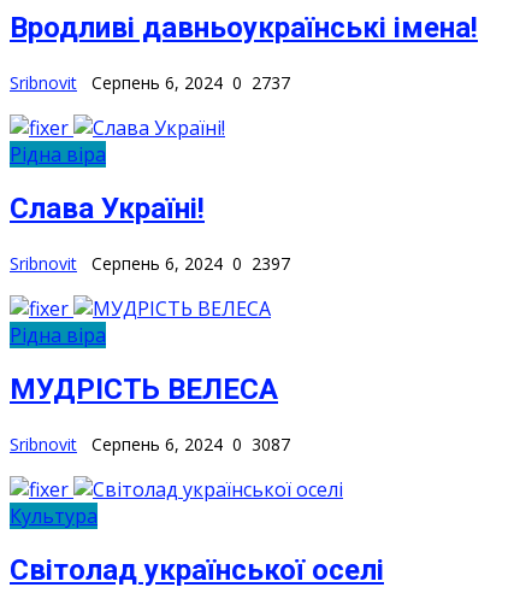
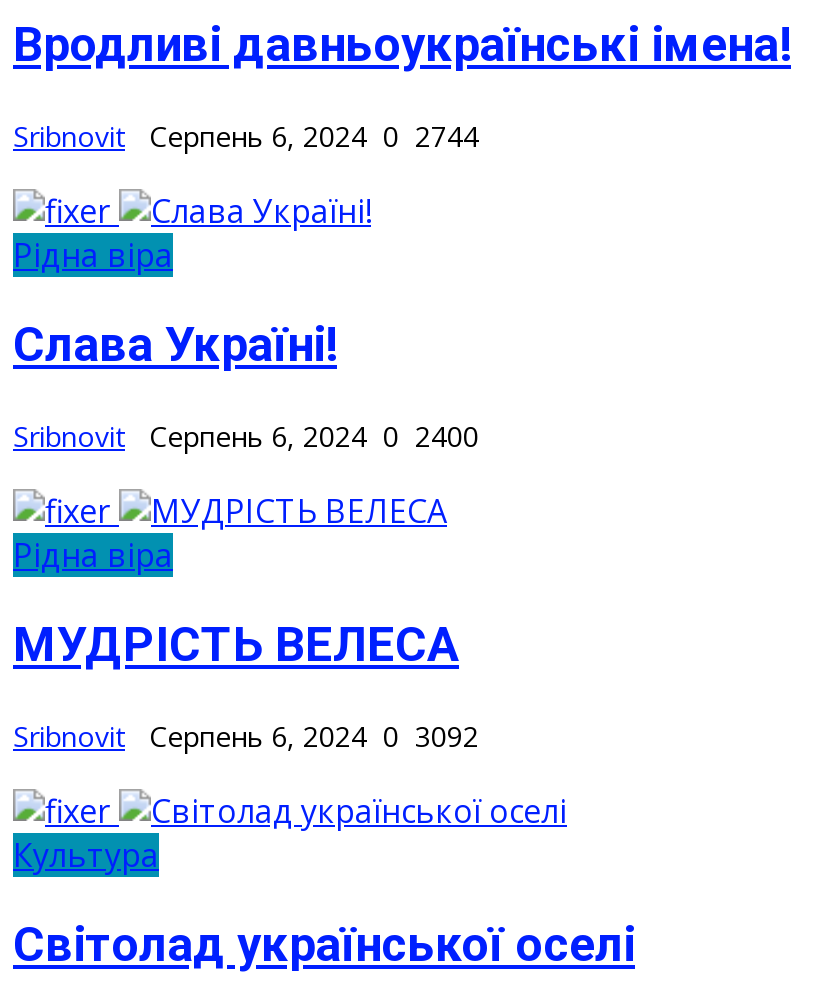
- Sribnovit Серпень 6, 2024 0 2737
+ Sribnovit Серпень 6, 2024 0 2744

- Sribnovit Серпень 6, 2024 0 2397
+ Sribnovit Серпень 6, 2024 0 2400

- Sribnovit Серпень 6, 2024 0 3087
+ Sribnovit Серпень 6, 2024 0 3092
